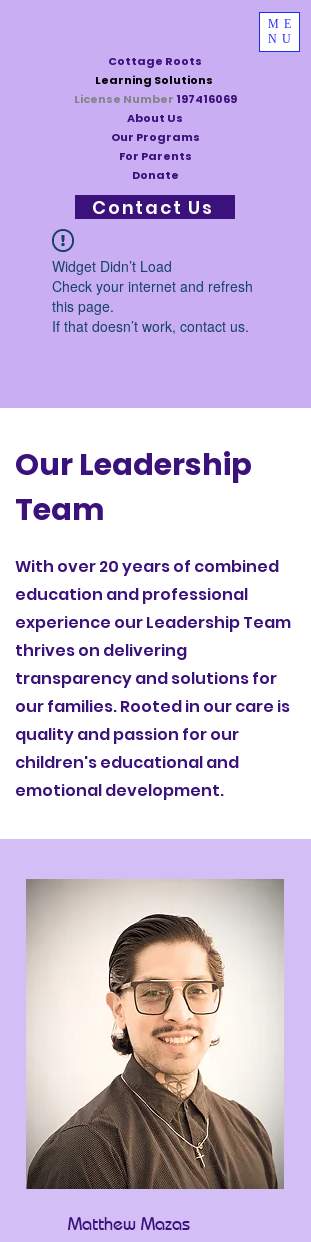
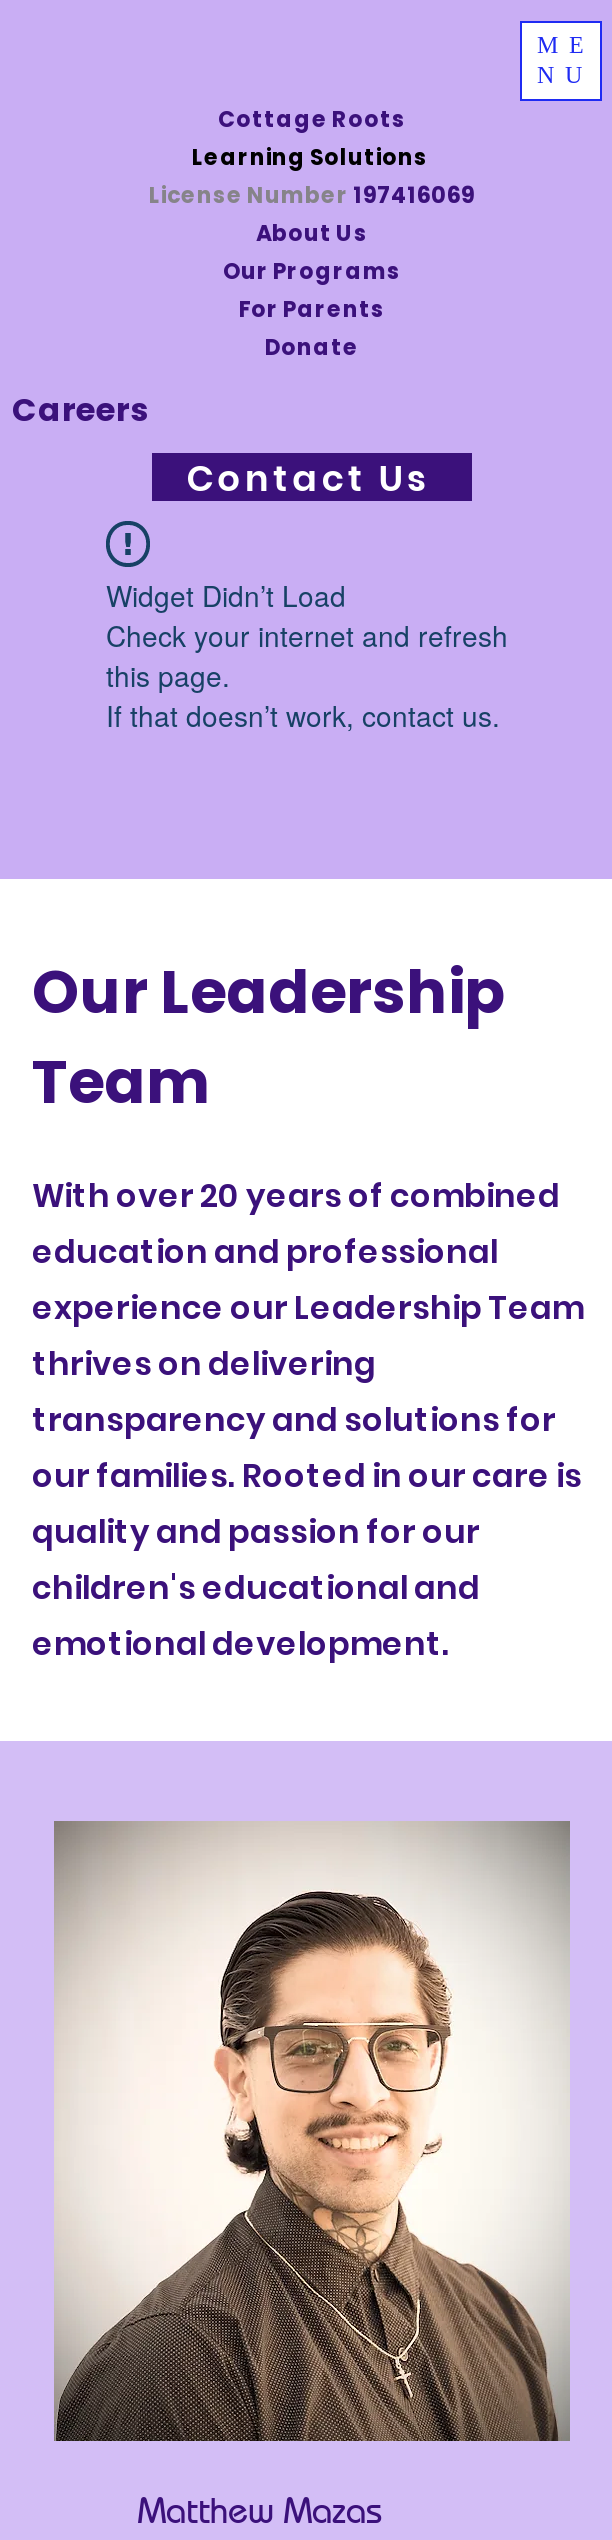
+ Careers
